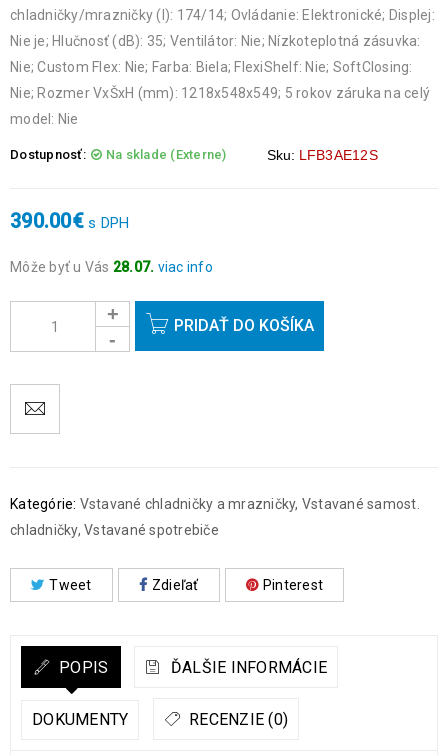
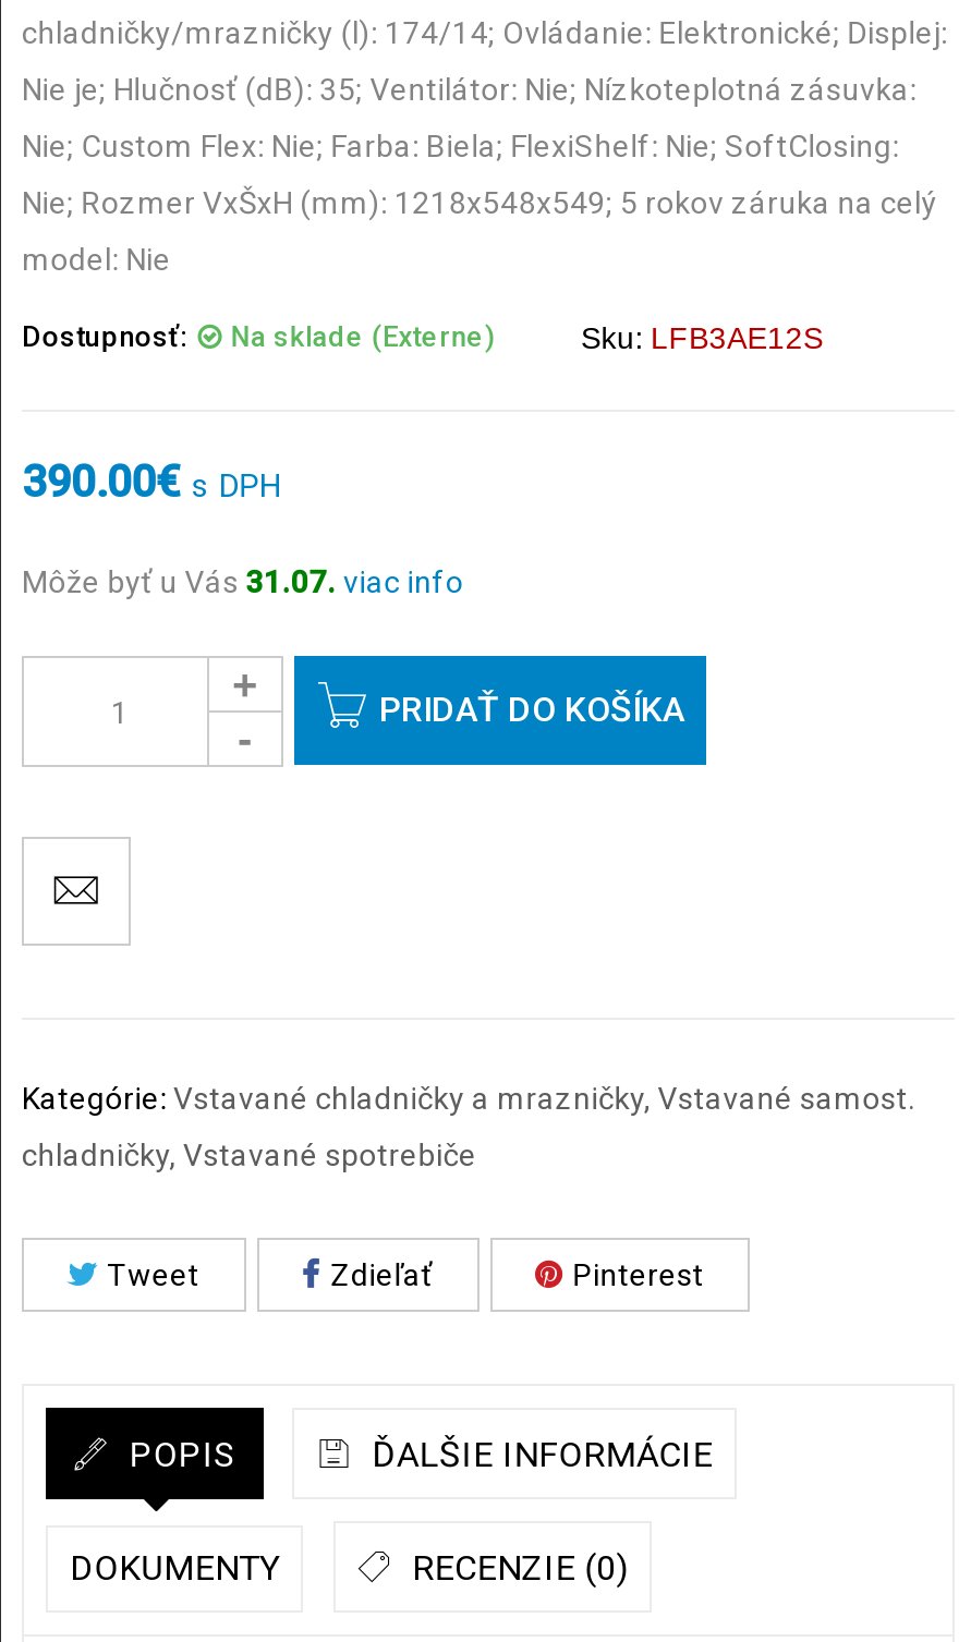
- Môže byť u Vás 28.07. viac info
+ Môže byť u Vás 31.07. viac info
